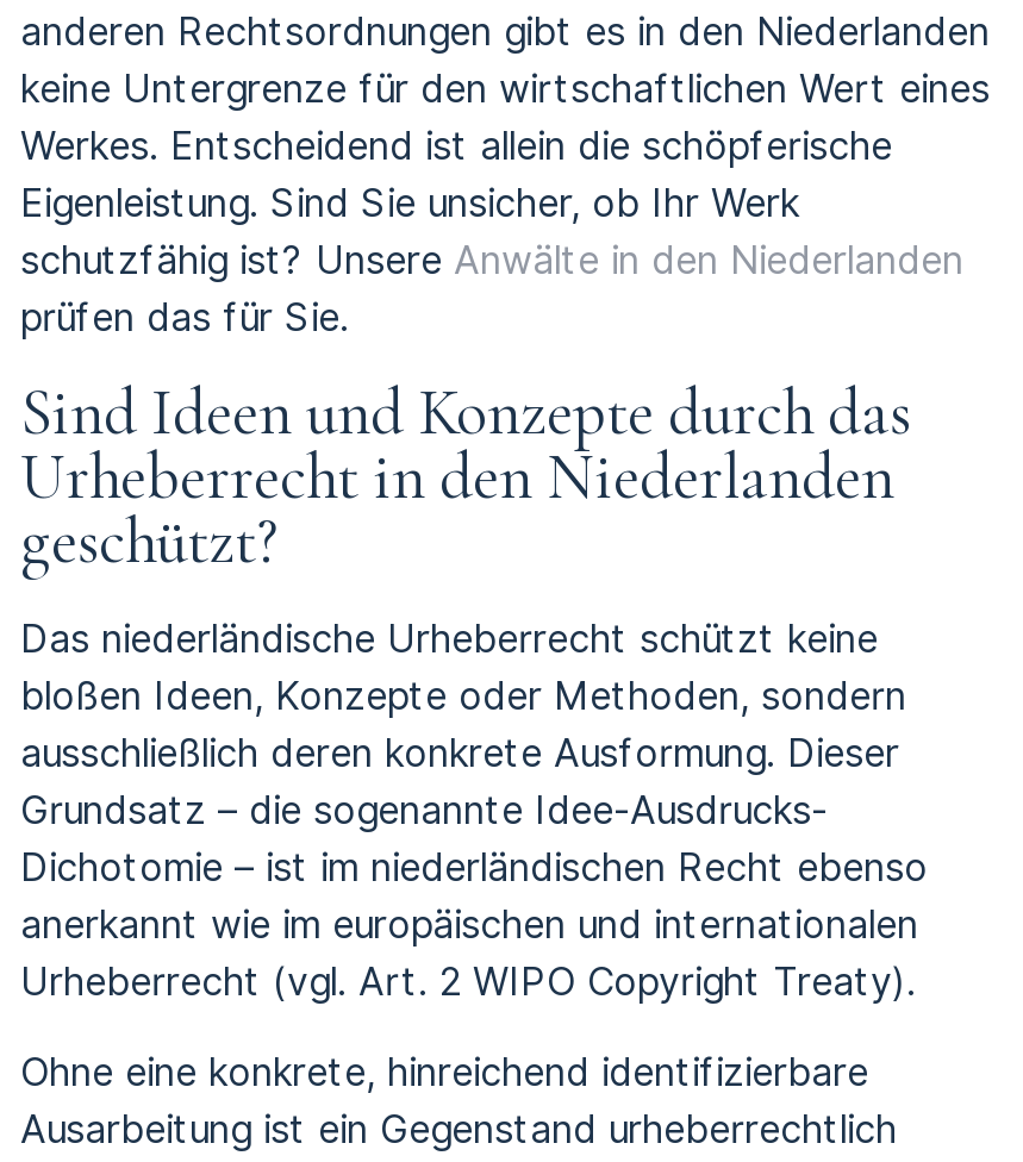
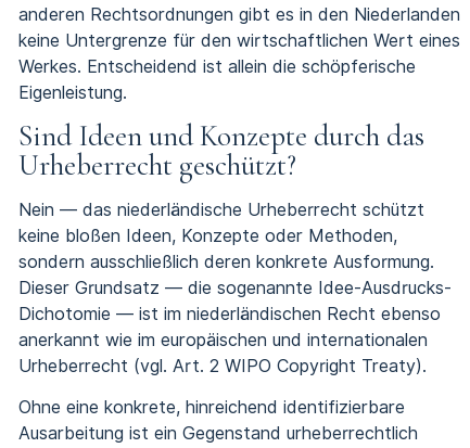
- Eigenleistung. Sind Sie unsicher, ob Ihr Werk
- schutzfähig ist? Unsere Anwälte in den Niederlanden
- prüfen das für Sie.
+ Eigenleistung.

- Urheberrecht in den Niederlanden
- geschützt?
+ Urheberrecht geschützt?

- Das niederländische Urheberrecht schützt keine
- bloßen Ideen, Konzepte oder Methoden, sondern
- ausschließlich deren konkrete Ausformung. Dieser
- Grundsatz – die sogenannte Idee-Ausdrucks-
- Dichotomie – ist im niederländischen Recht ebenso
+ Nein — das niederländische Urheberrecht schützt
+ keine bloßen Ideen, Konzepte oder Methoden,
+ sondern ausschließlich deren konkrete Ausformung.
+ Dieser Grundsatz — die sogenannte Idee-Ausdrucks-
+ Dichotomie — ist im niederländischen Recht ebenso
